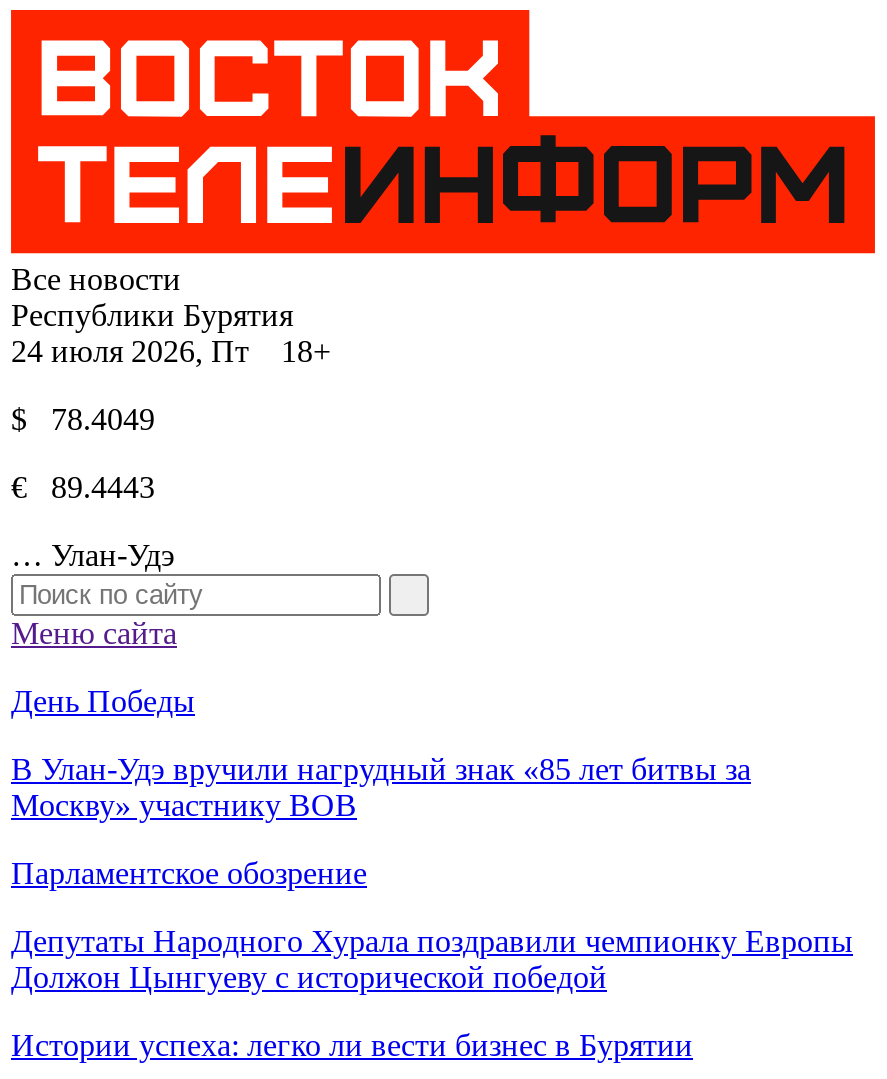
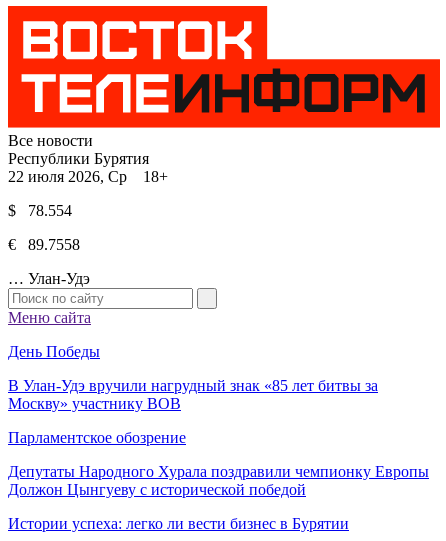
- 24 июля 2026, Пт 18+
+ 22 июля 2026, Ср 18+

- $ 78.4049
+ $ 78.554

- € 89.4443
+ € 89.7558
